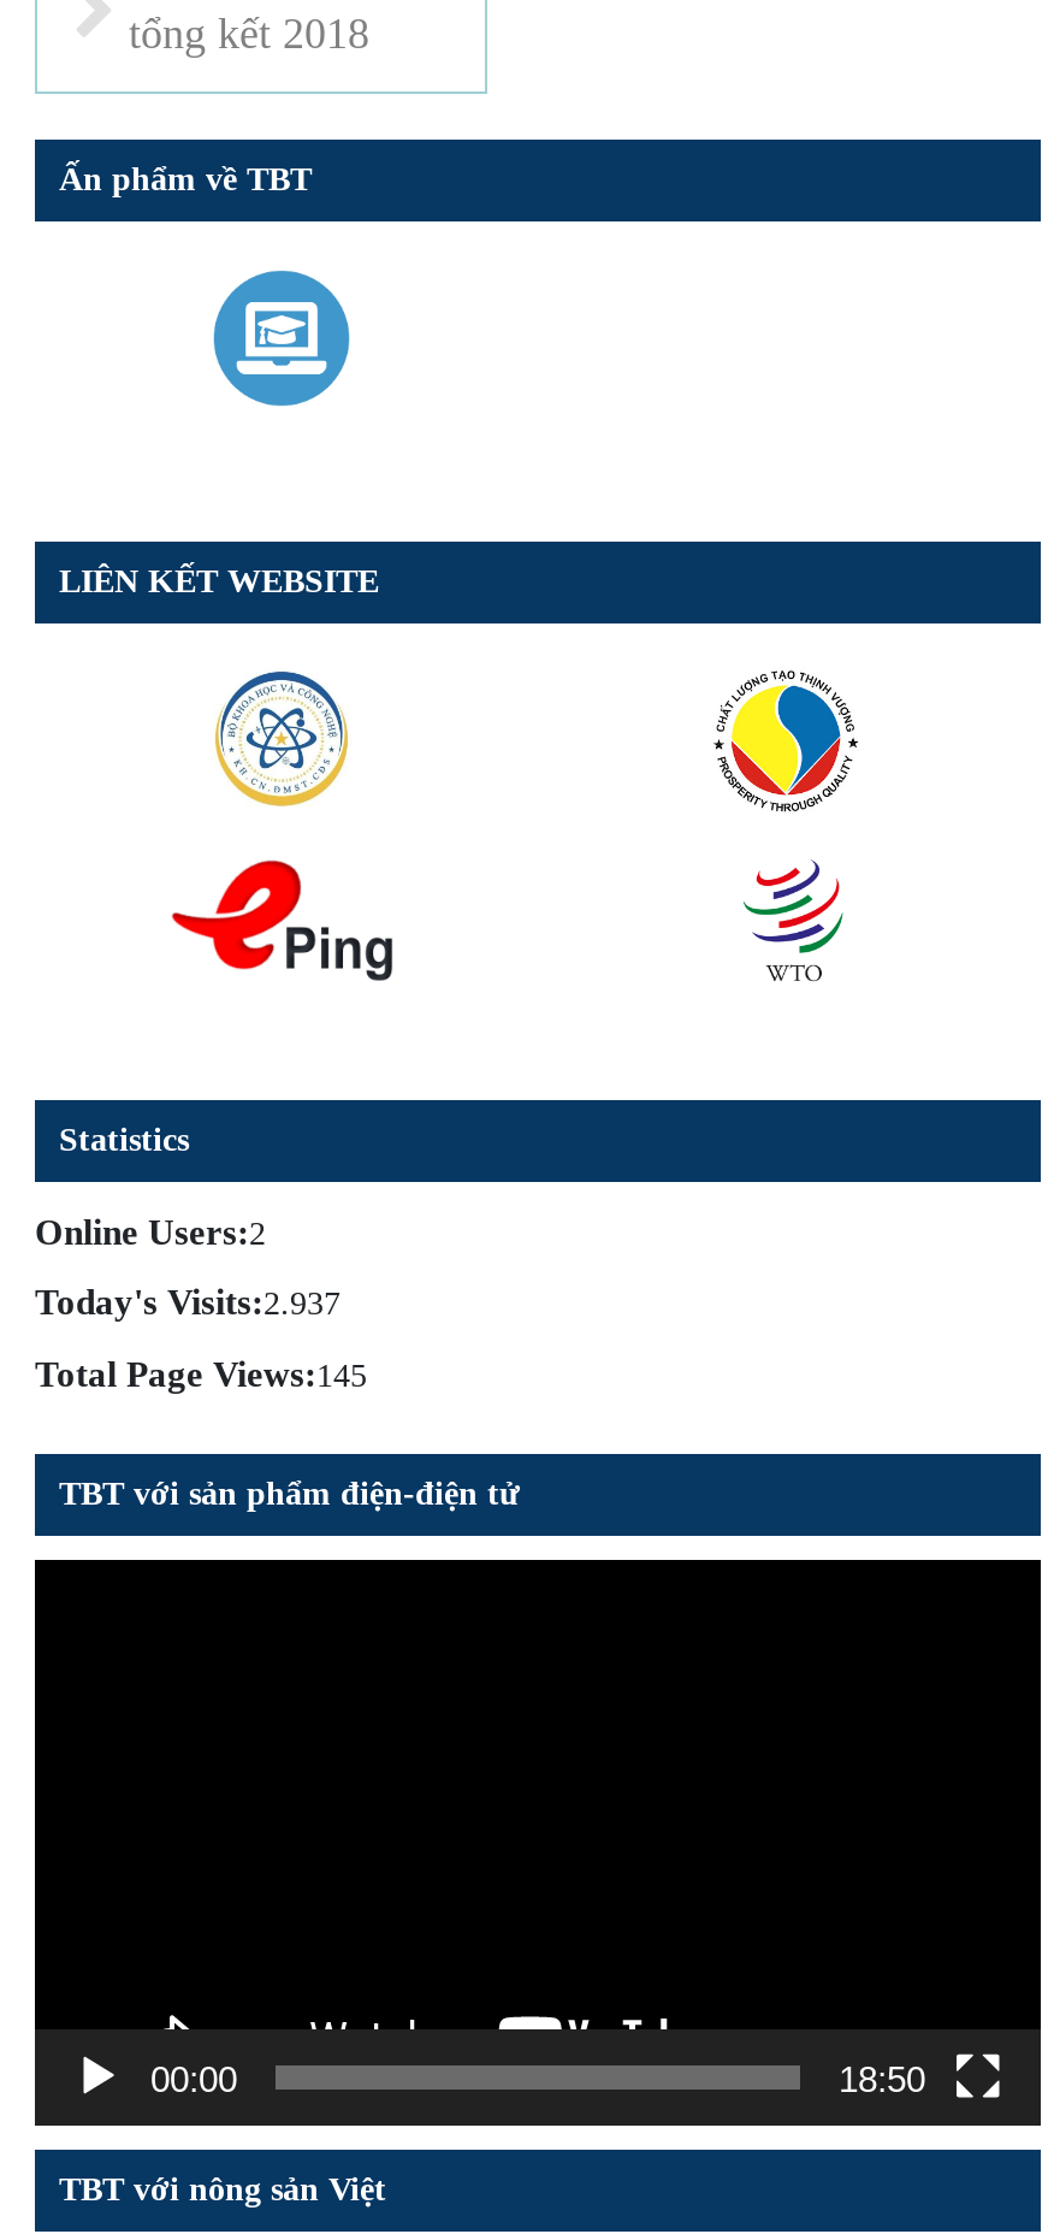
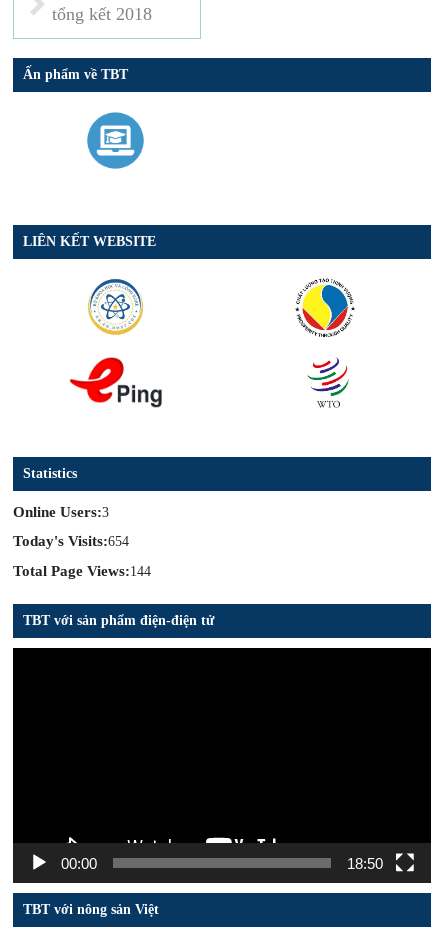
- Online Users:2
+ Online Users:3

- Today's Visits:2.937
+ Today's Visits:654

- Total Page Views:145
+ Total Page Views:144
